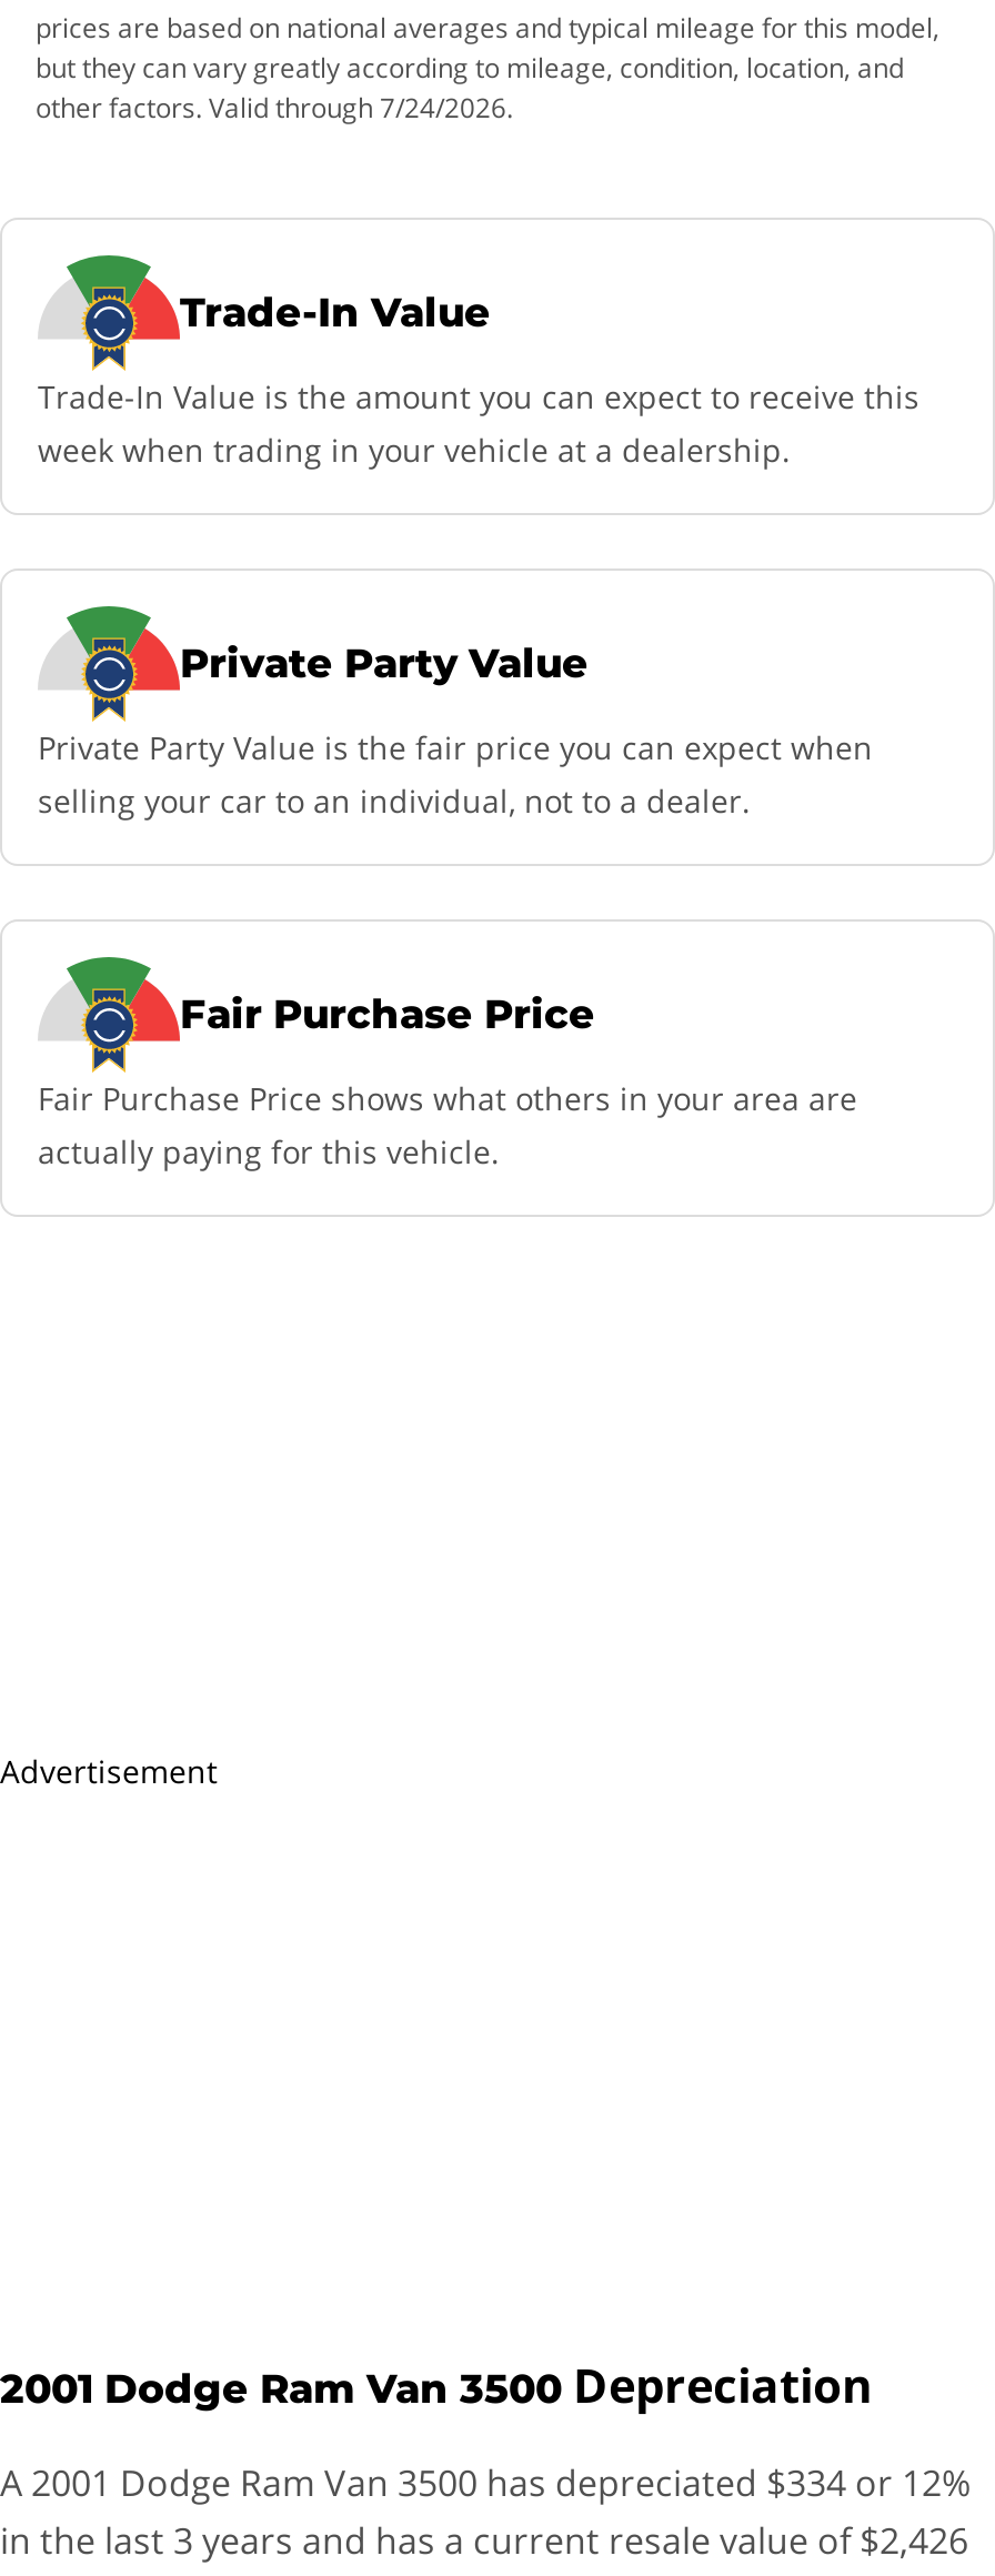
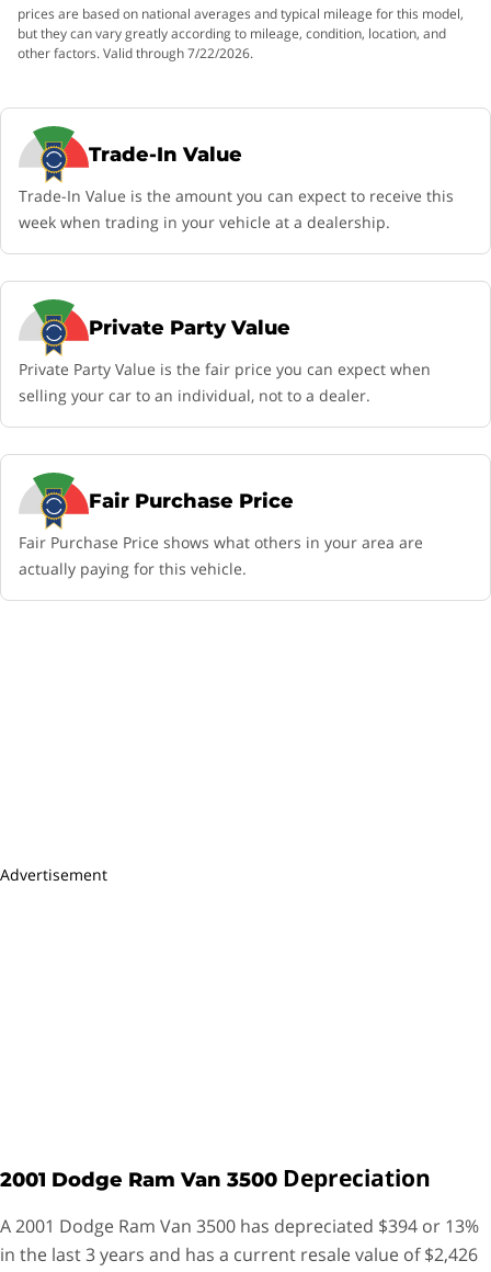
- other factors. Valid through 7/24/2026.
+ other factors. Valid through 7/22/2026.

- A 2001 Dodge Ram Van 3500 has depreciated $334 or 12%
+ A 2001 Dodge Ram Van 3500 has depreciated $394 or 13%
